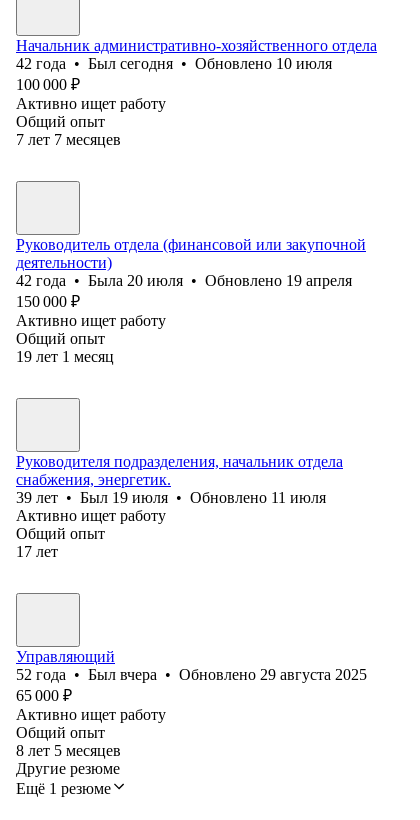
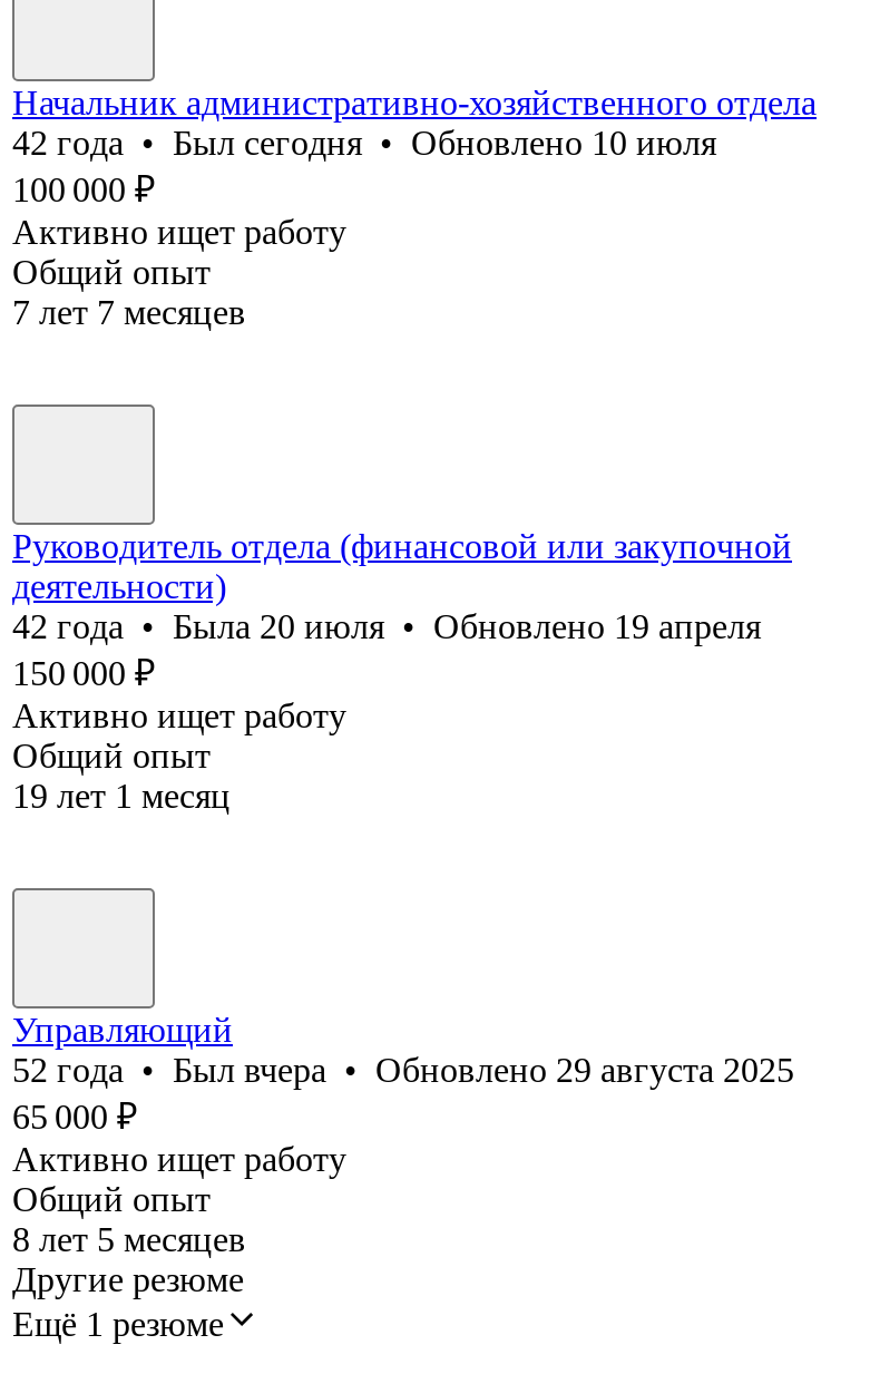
- Руководителя подразделения, начальник отдела
- снабжения, энергетик.
- 39 лет • Был 19 июля • Обновлено 11 июля
- Активно ищет работу
- Общий опыт
- 17 лет
